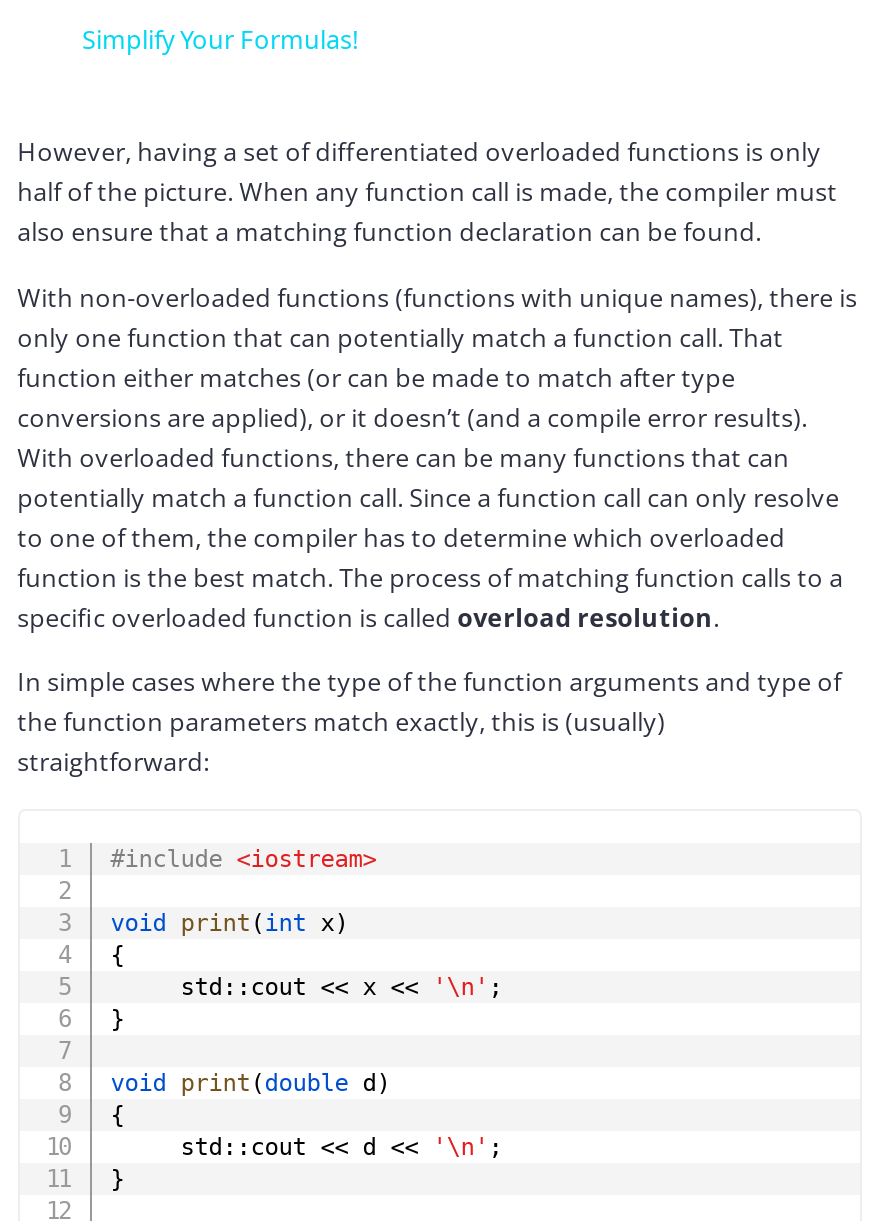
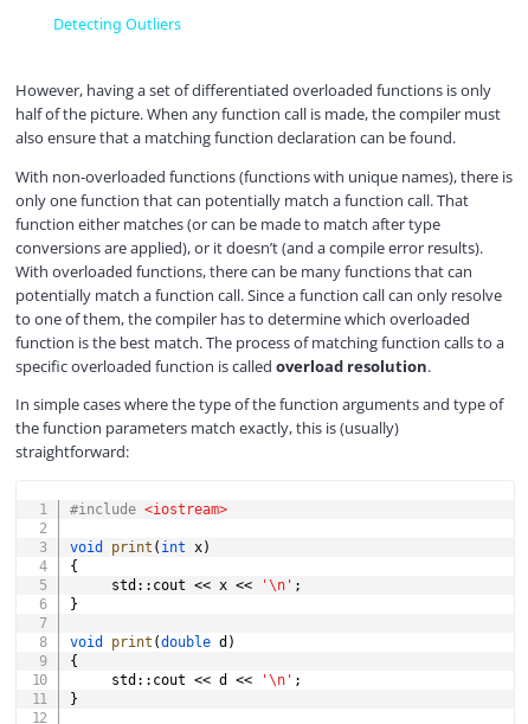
- Simplify Your Formulas!
+ Detecting Outliers
